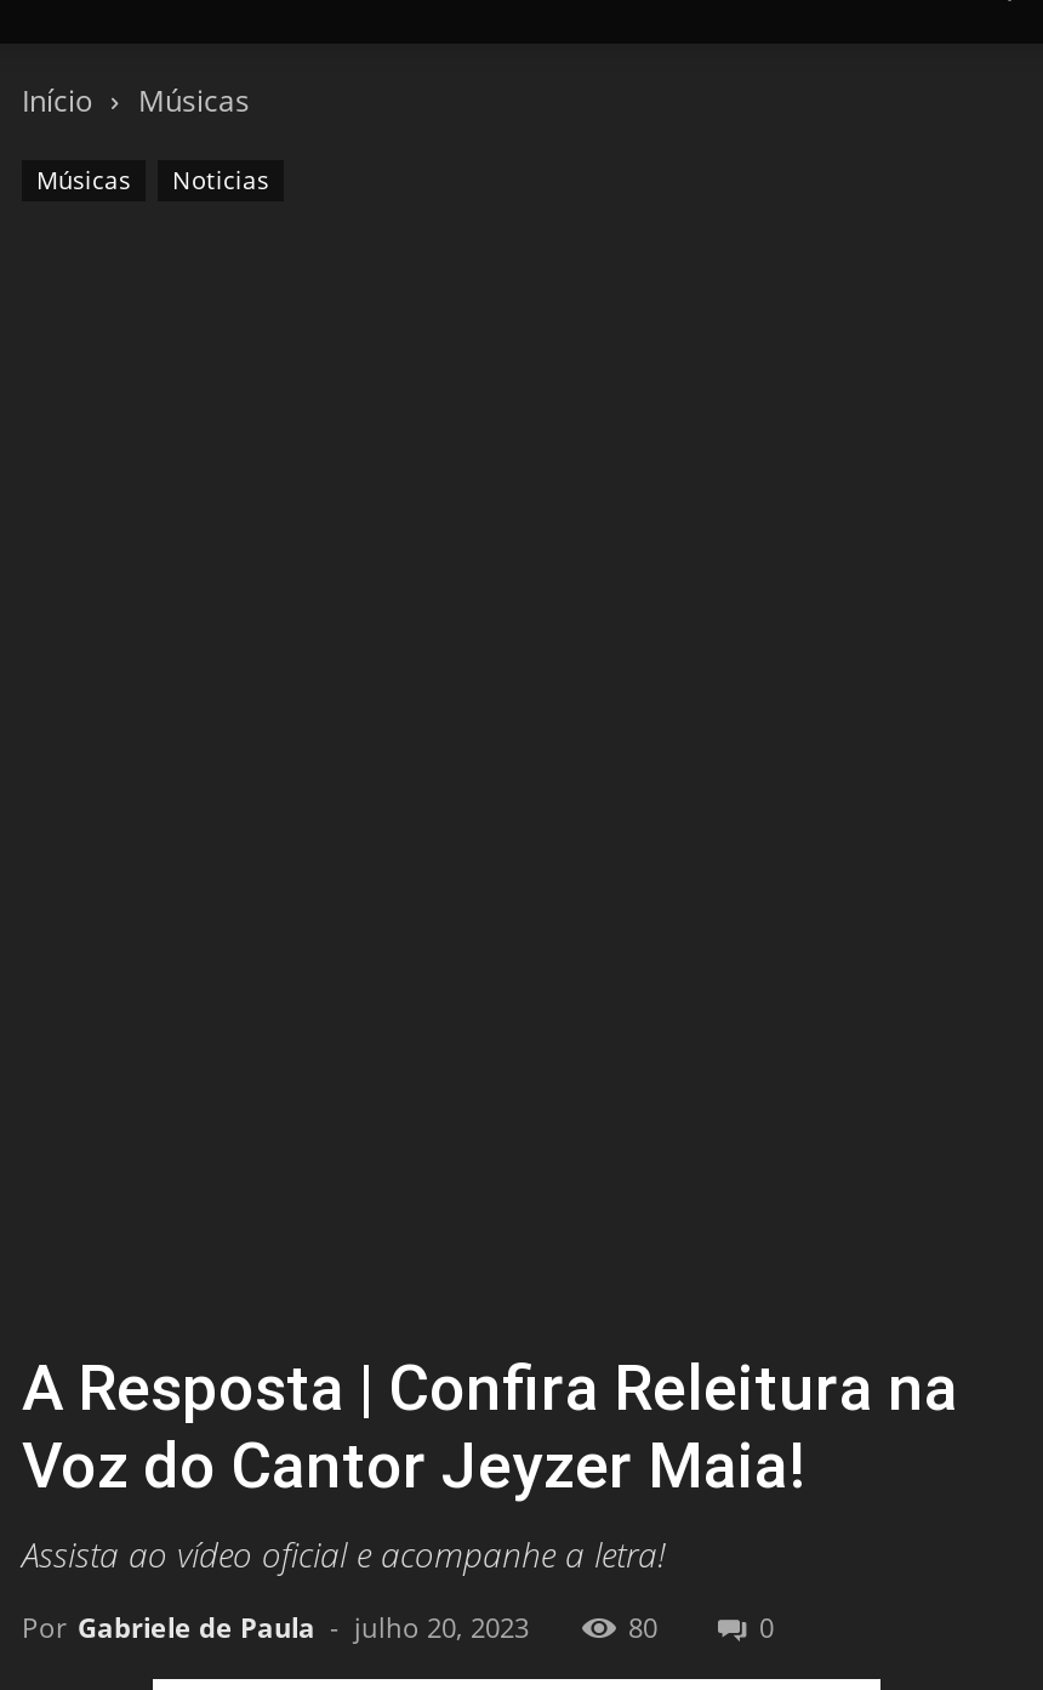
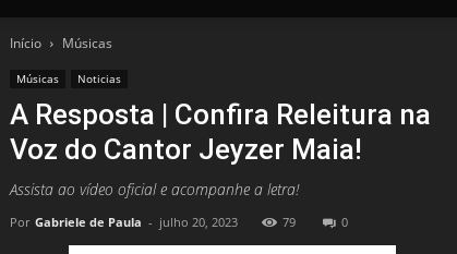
- 80
+ 79
